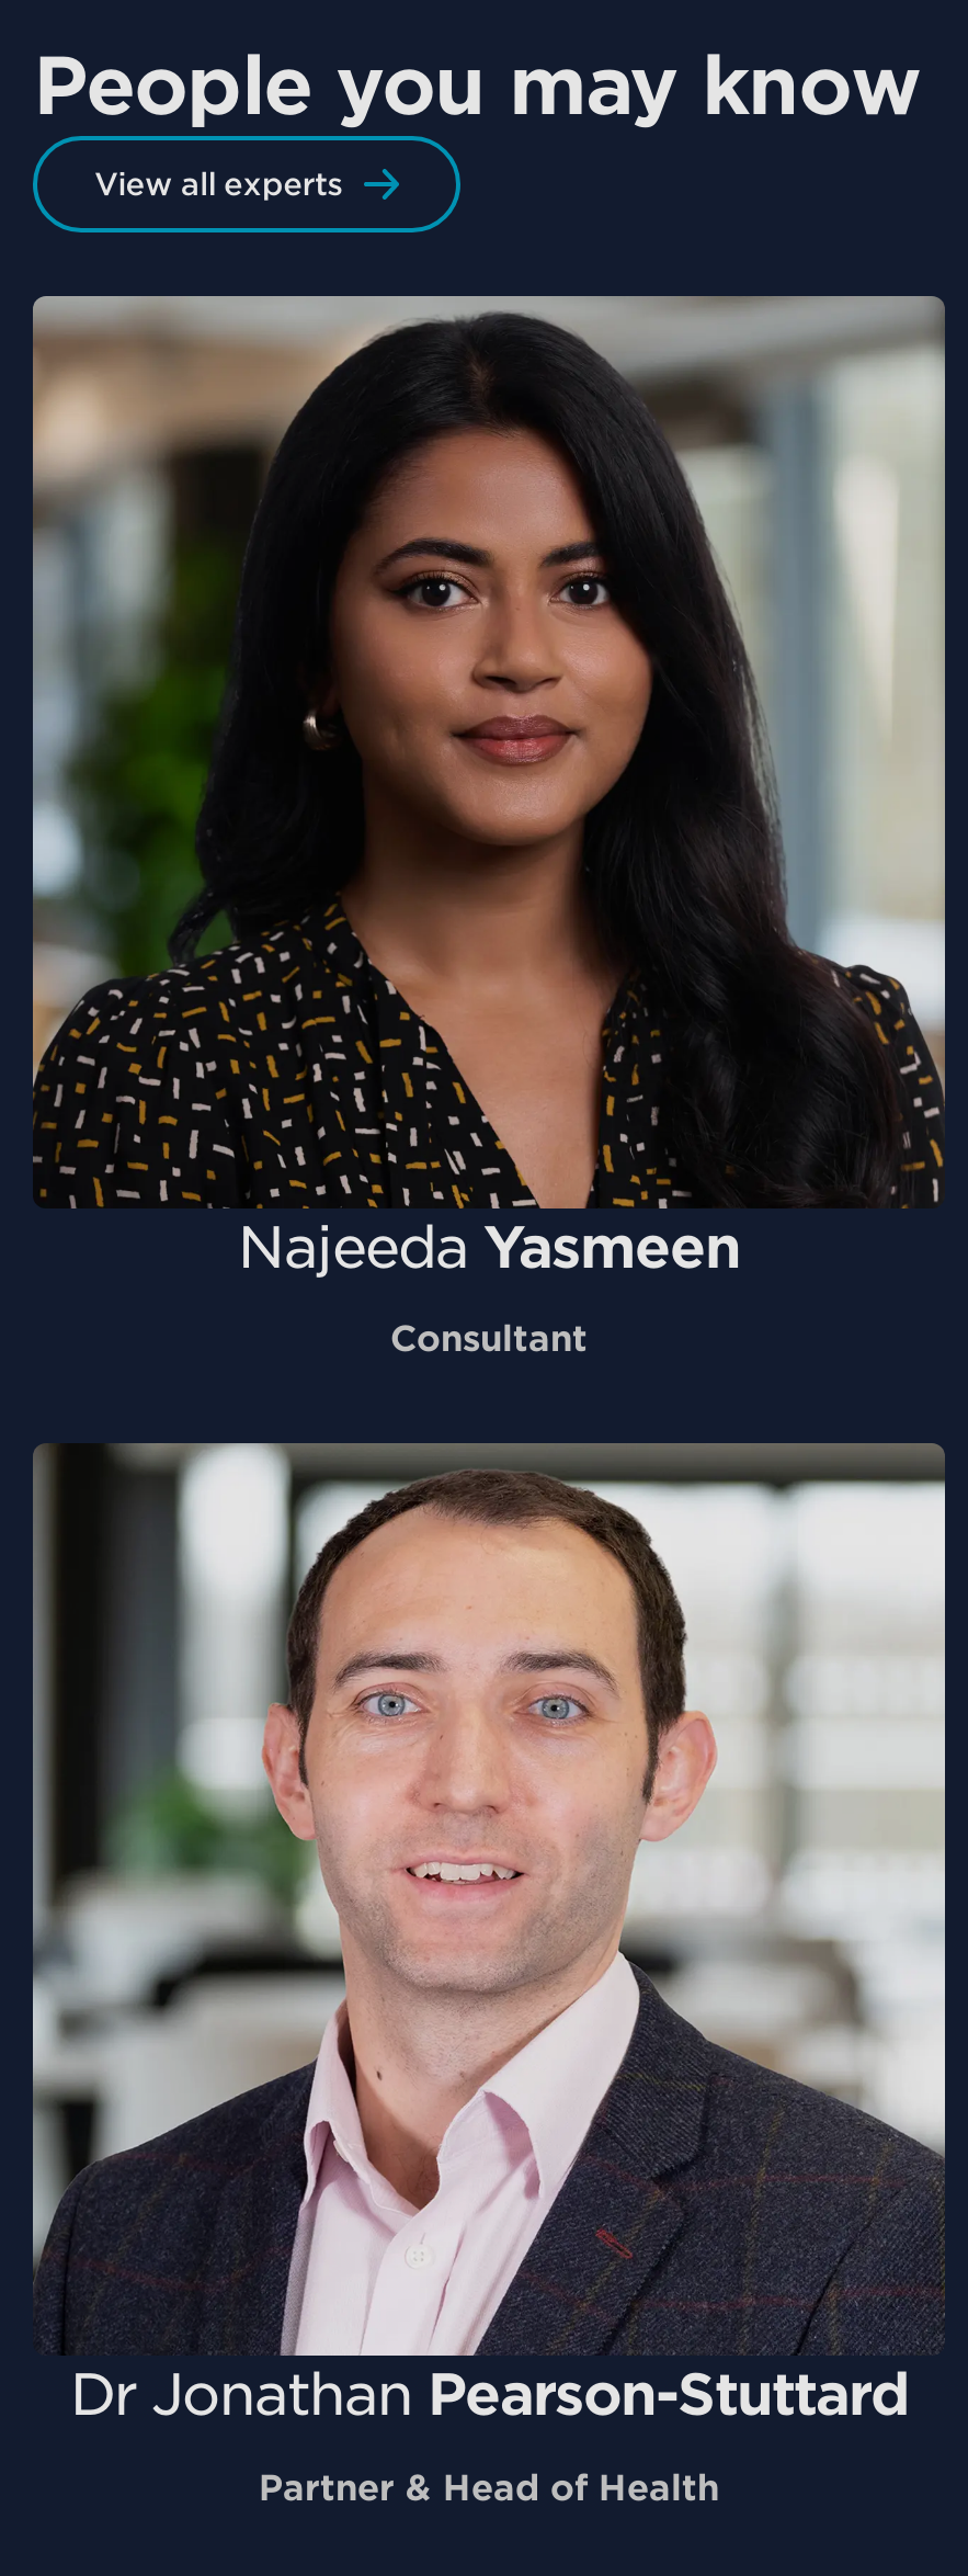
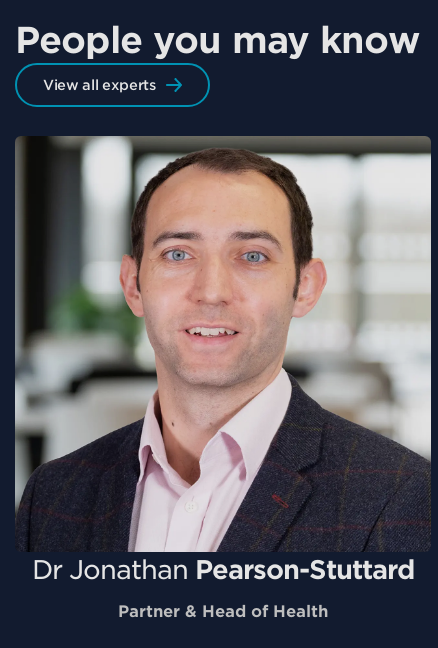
- [image]
- Najeeda Yasmeen
- Consultant
